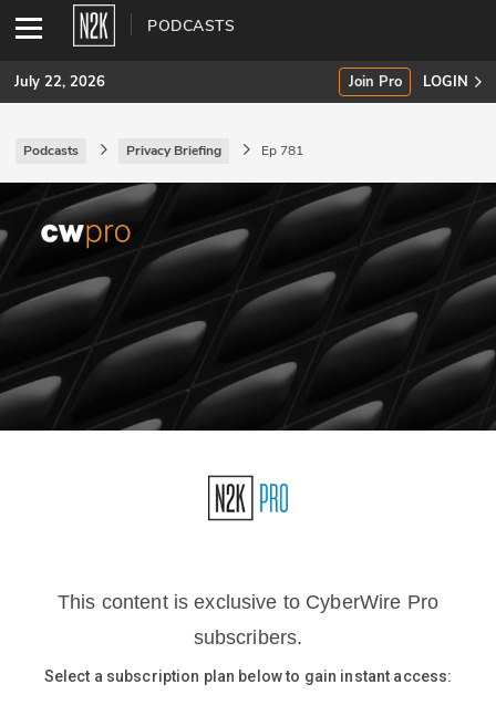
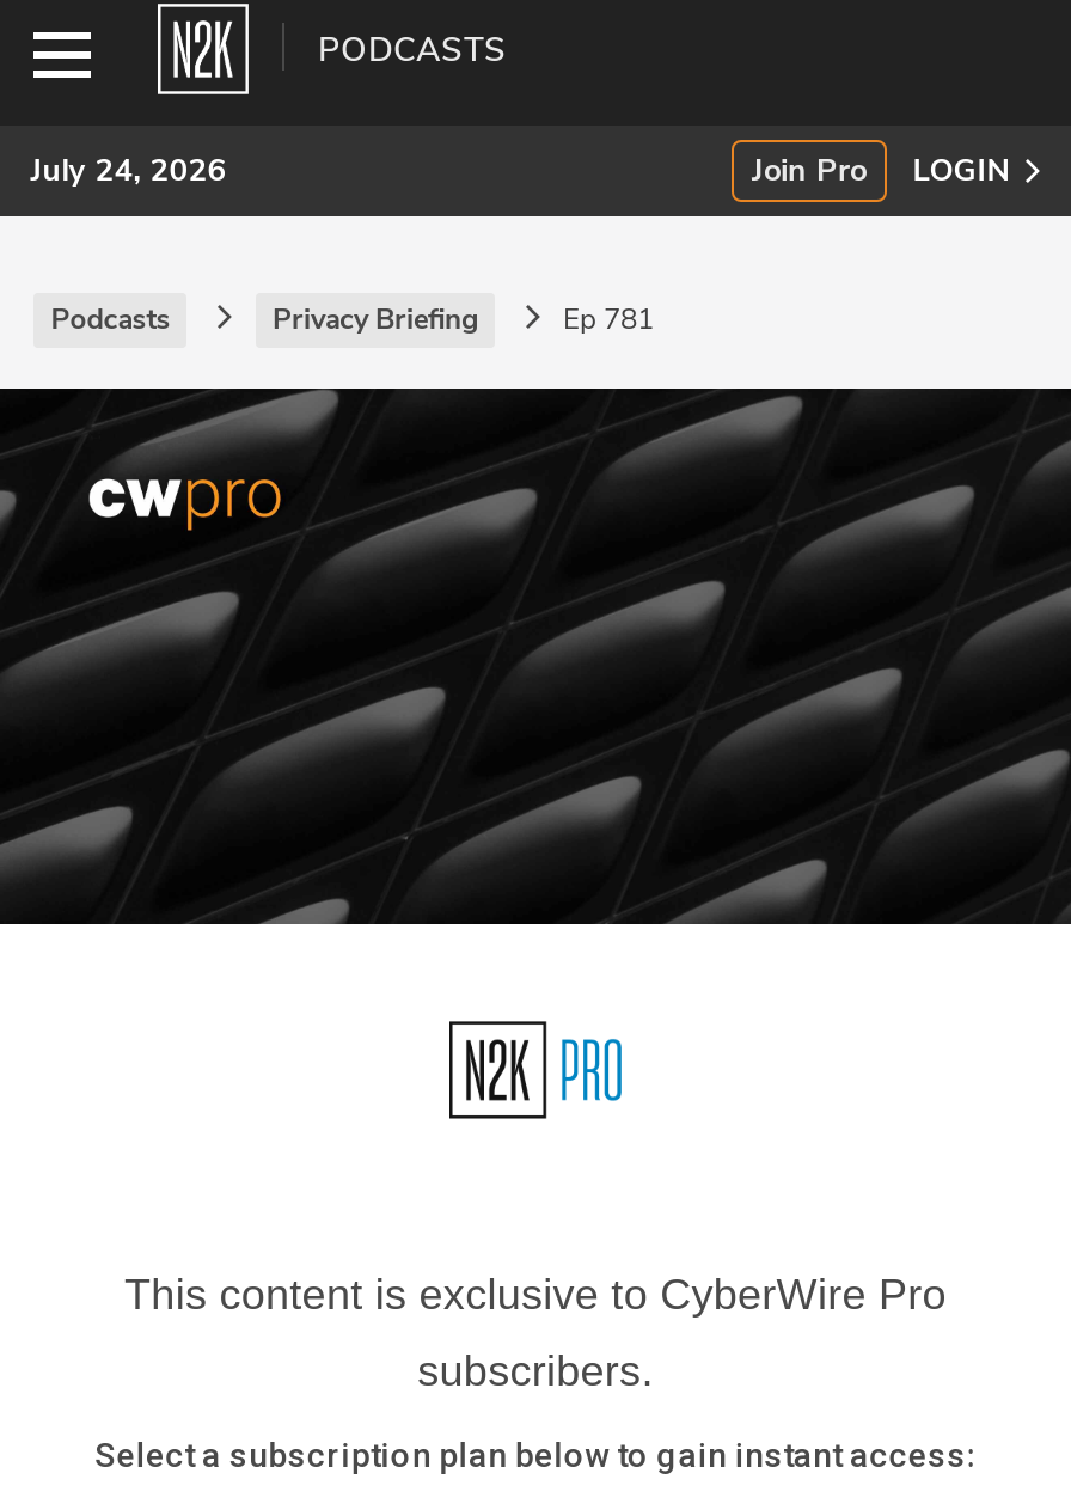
- July 22, 2026
+ July 24, 2026
